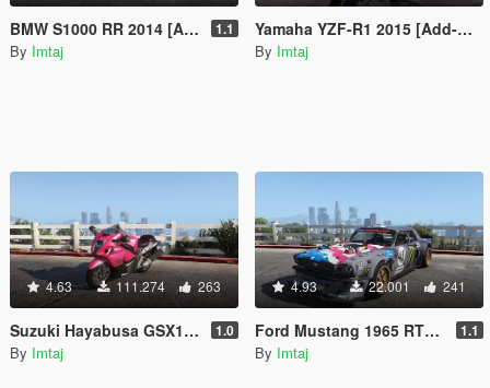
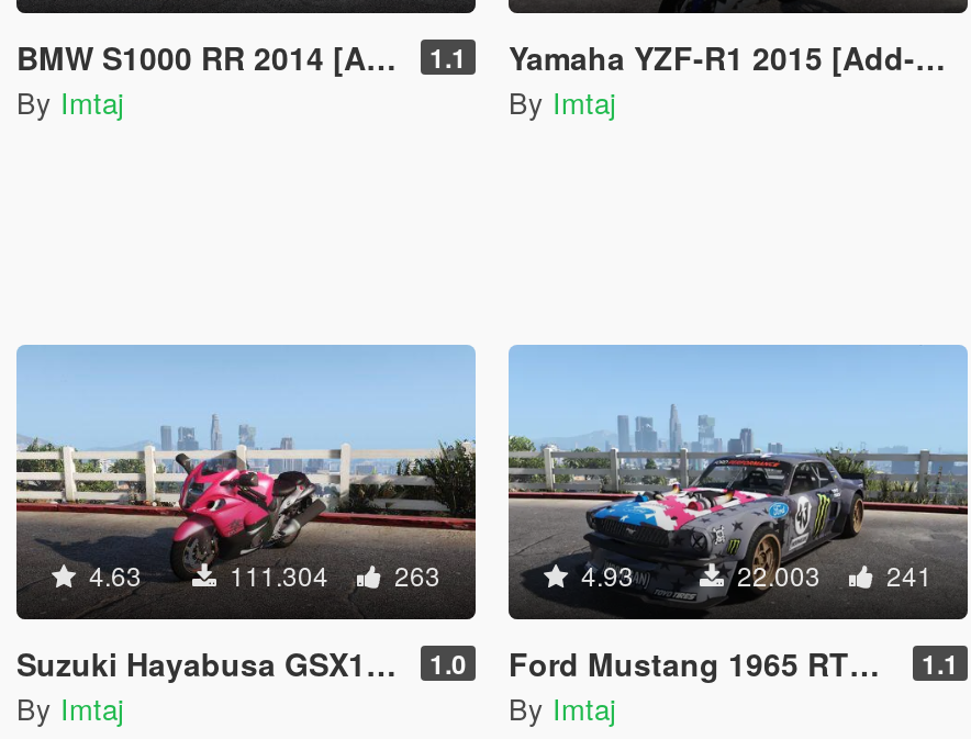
- 111.274 263
+ 111.304 263

- 22.001 241
+ 22.003 241
